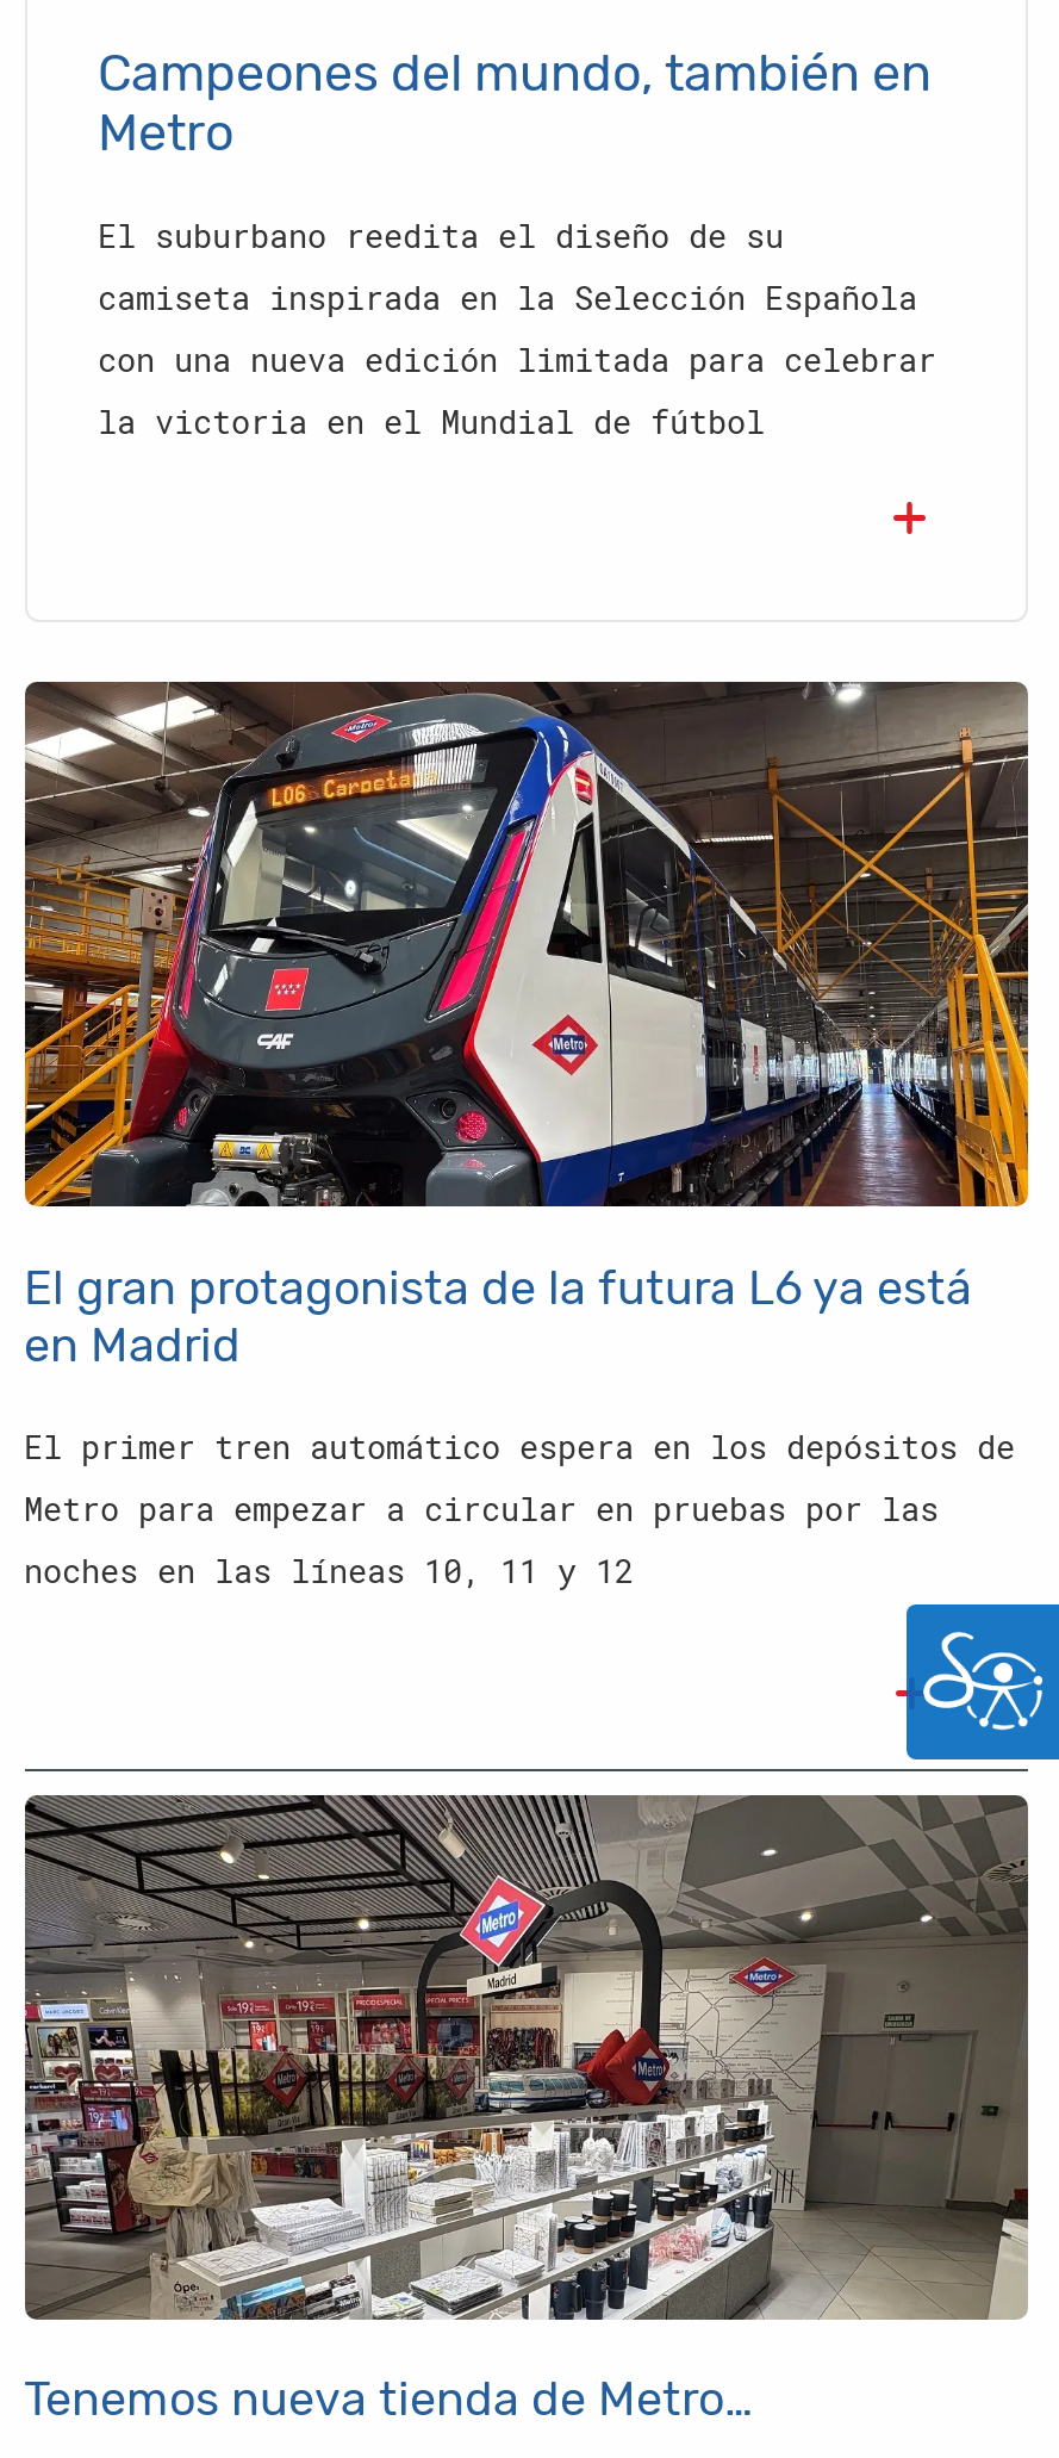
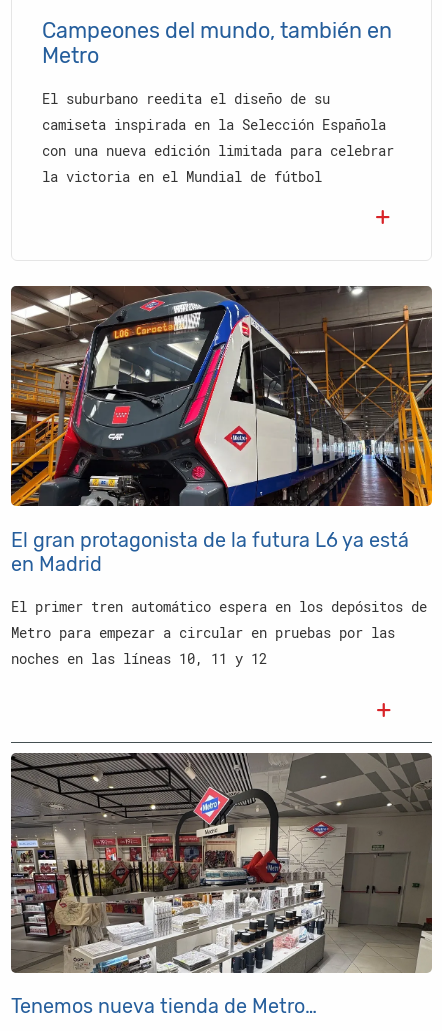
- [image]
